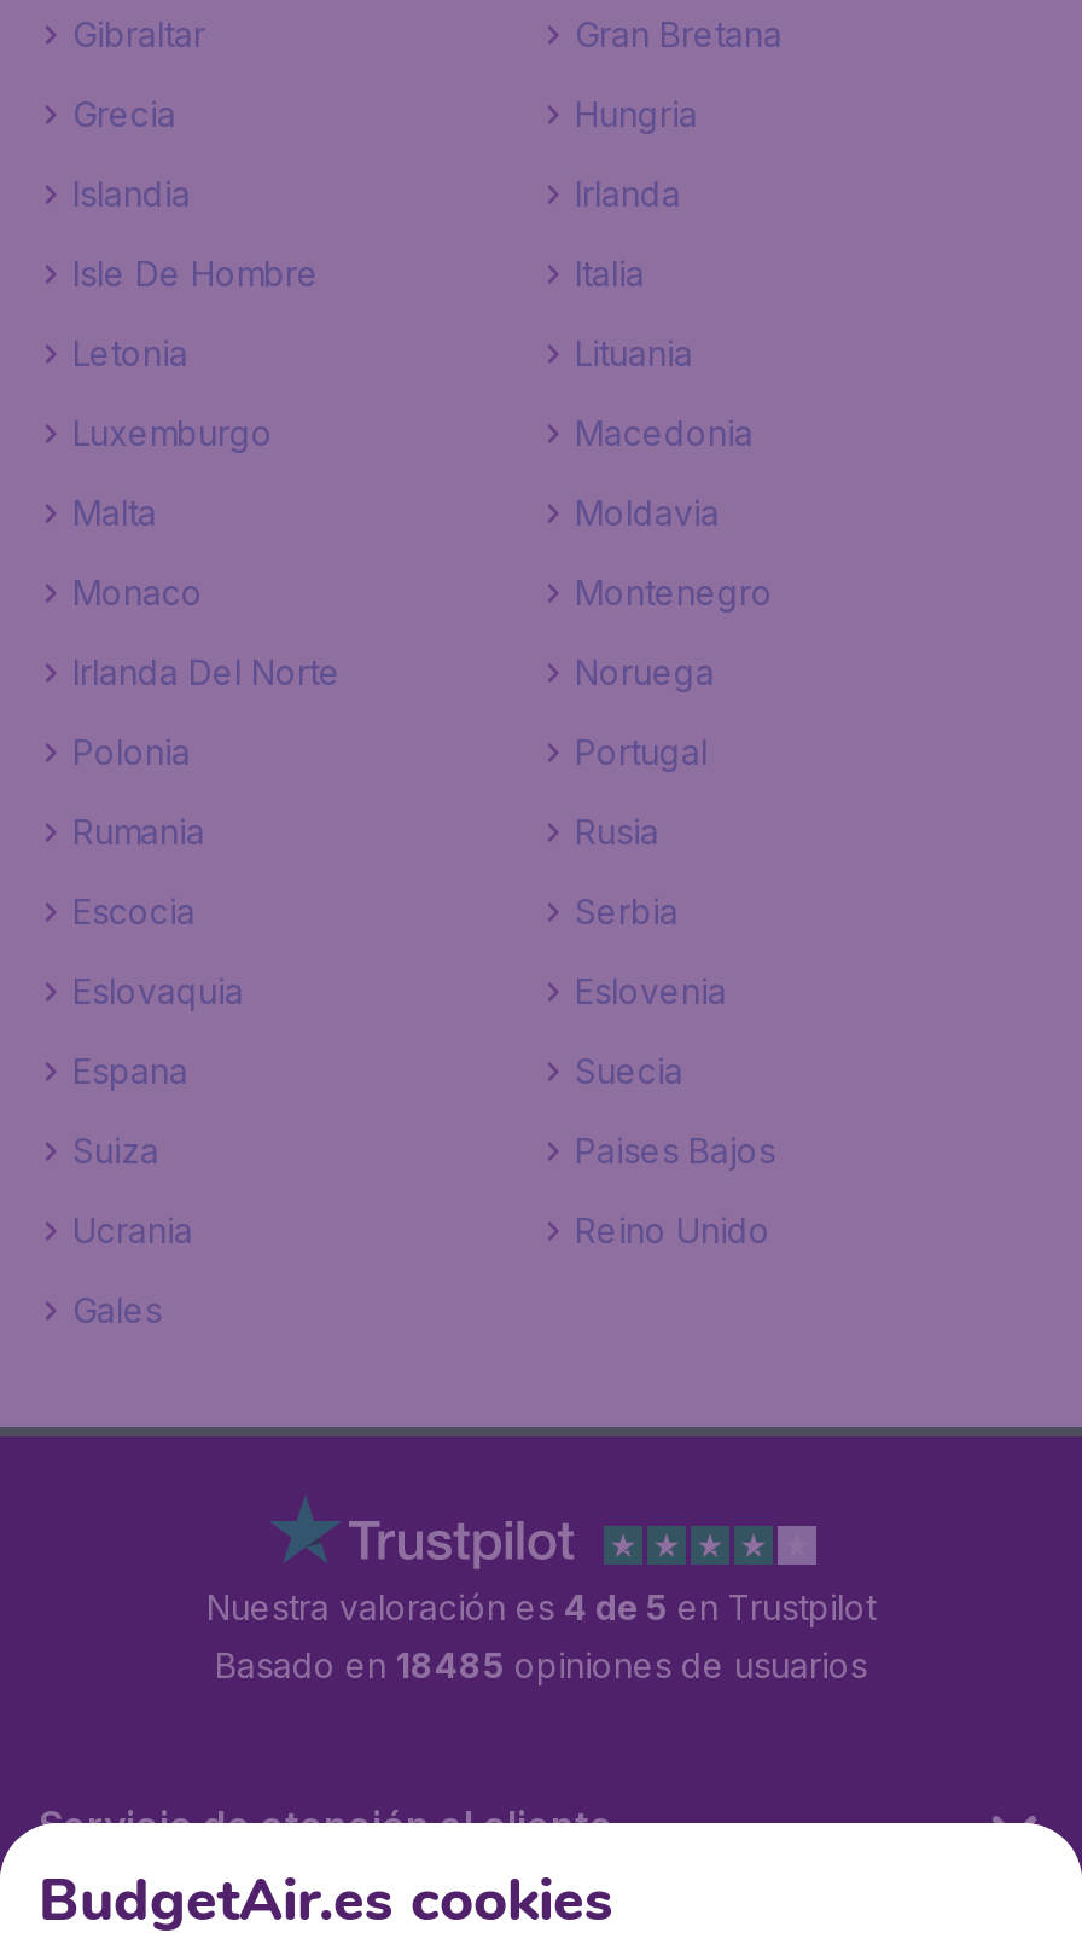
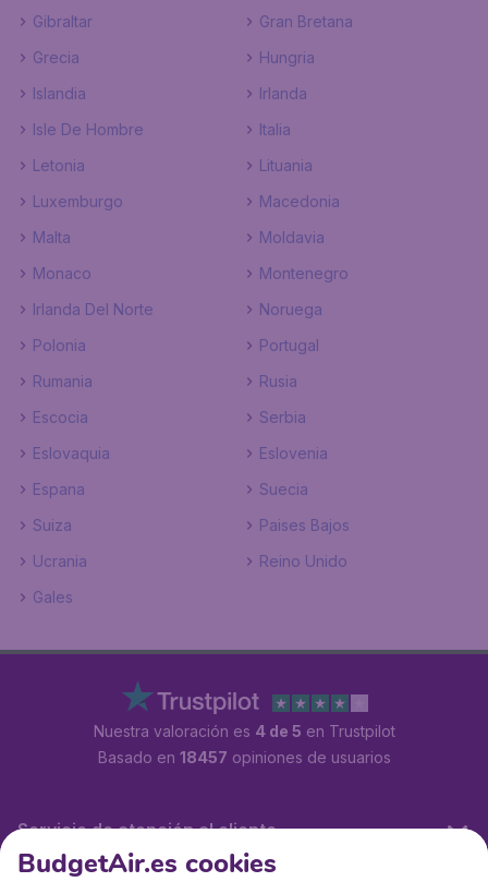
- Basado en 18485 opiniones de usuarios
+ Basado en 18457 opiniones de usuarios
